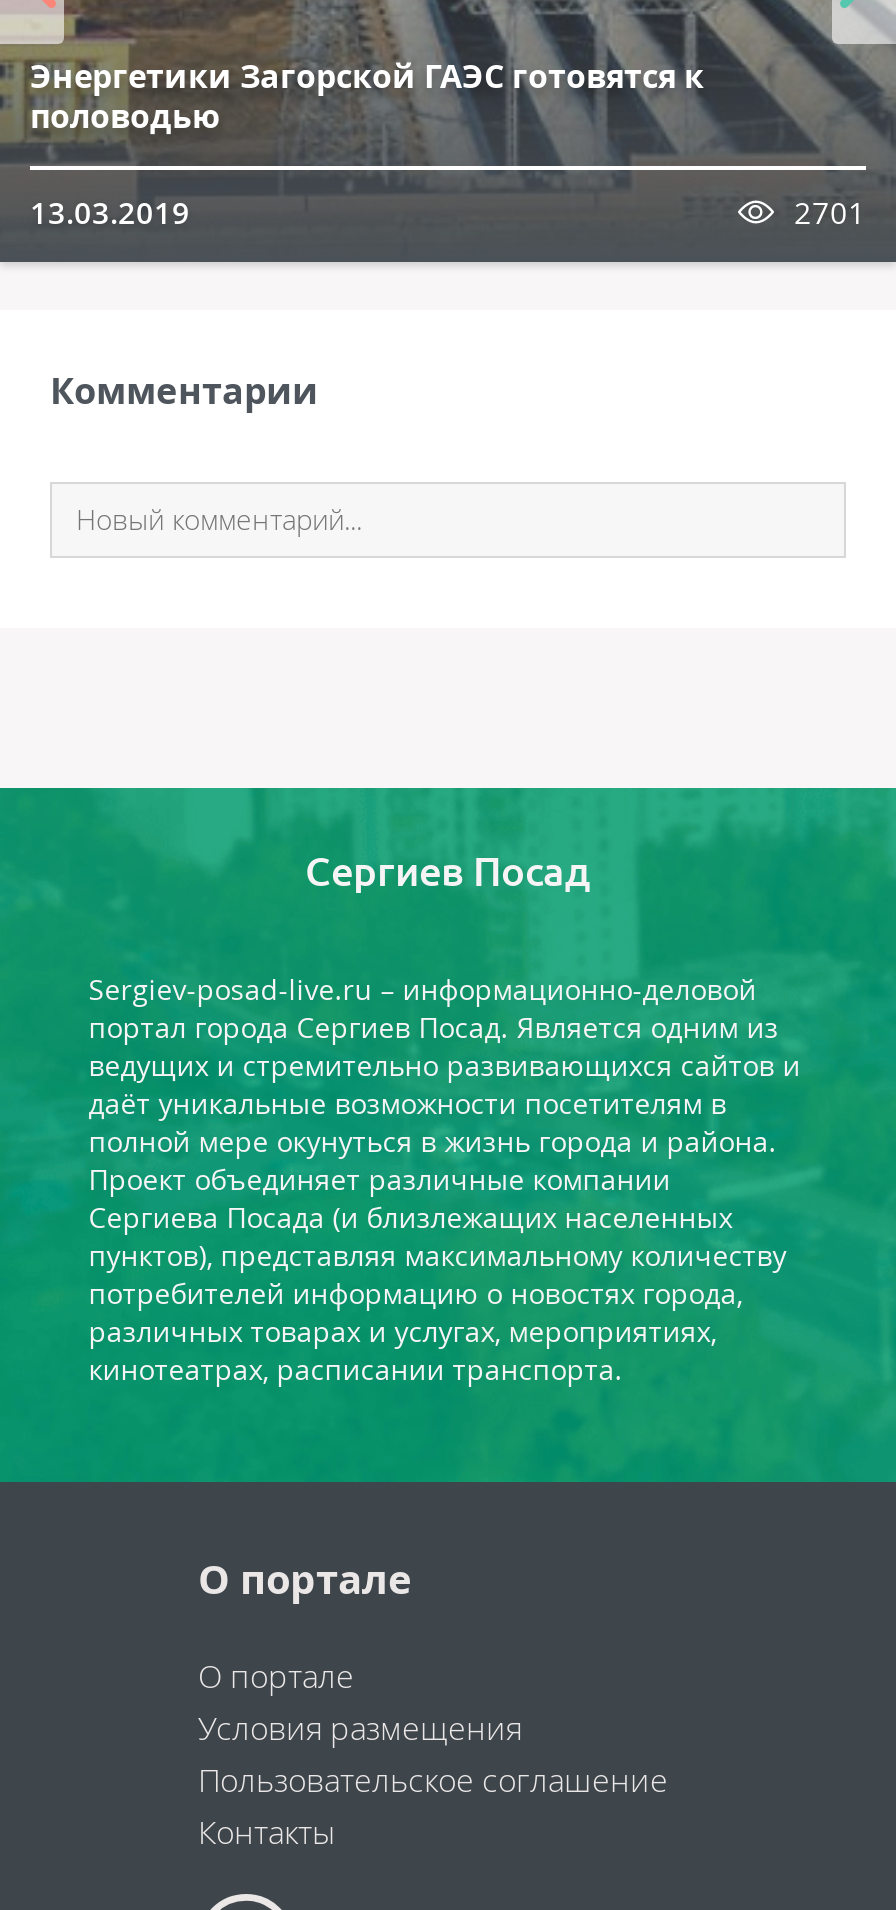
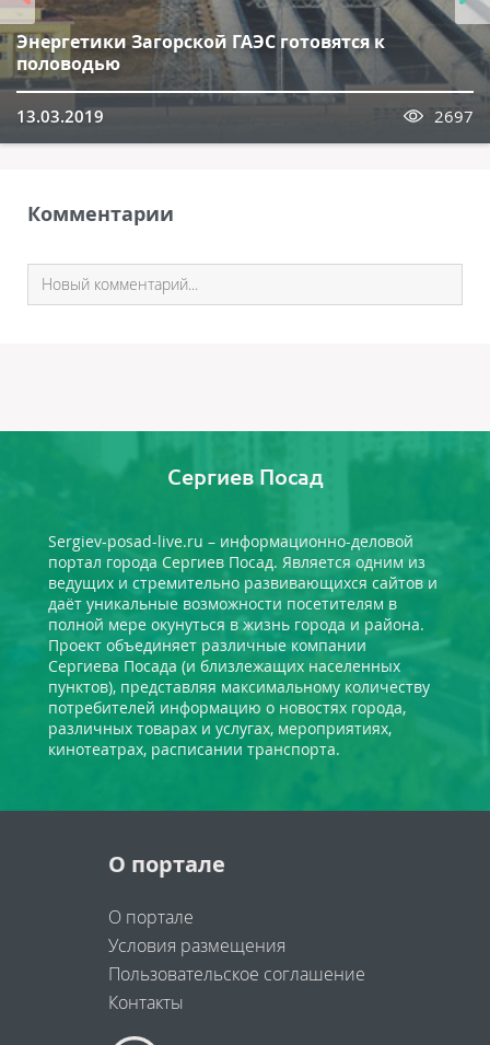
- 2701
+ 2697
